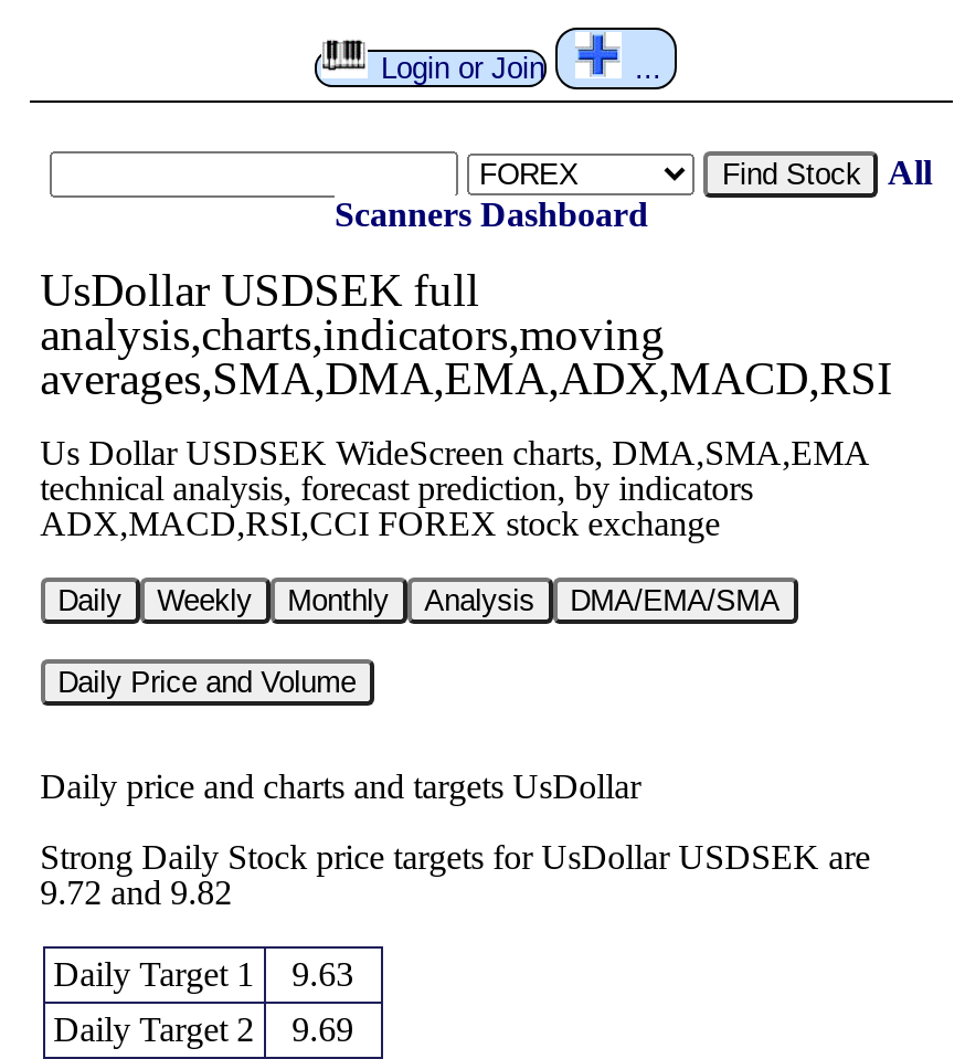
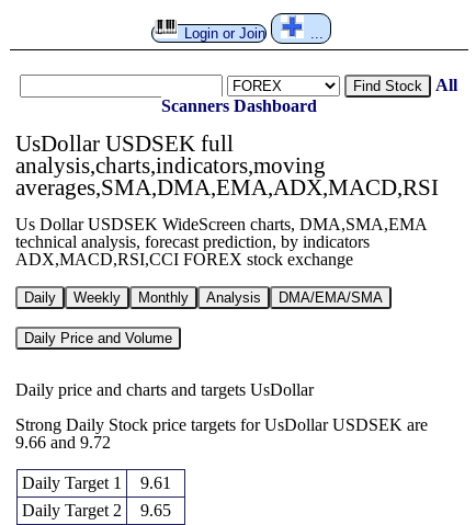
- 9.72 and 9.82
+ 9.66 and 9.72

- Daily Target 1 9.63
+ Daily Target 1 9.61

- Daily Target 2 9.69
+ Daily Target 2 9.65
